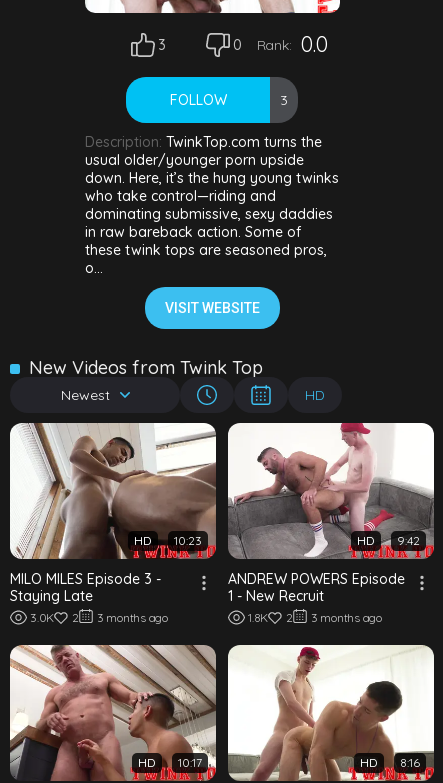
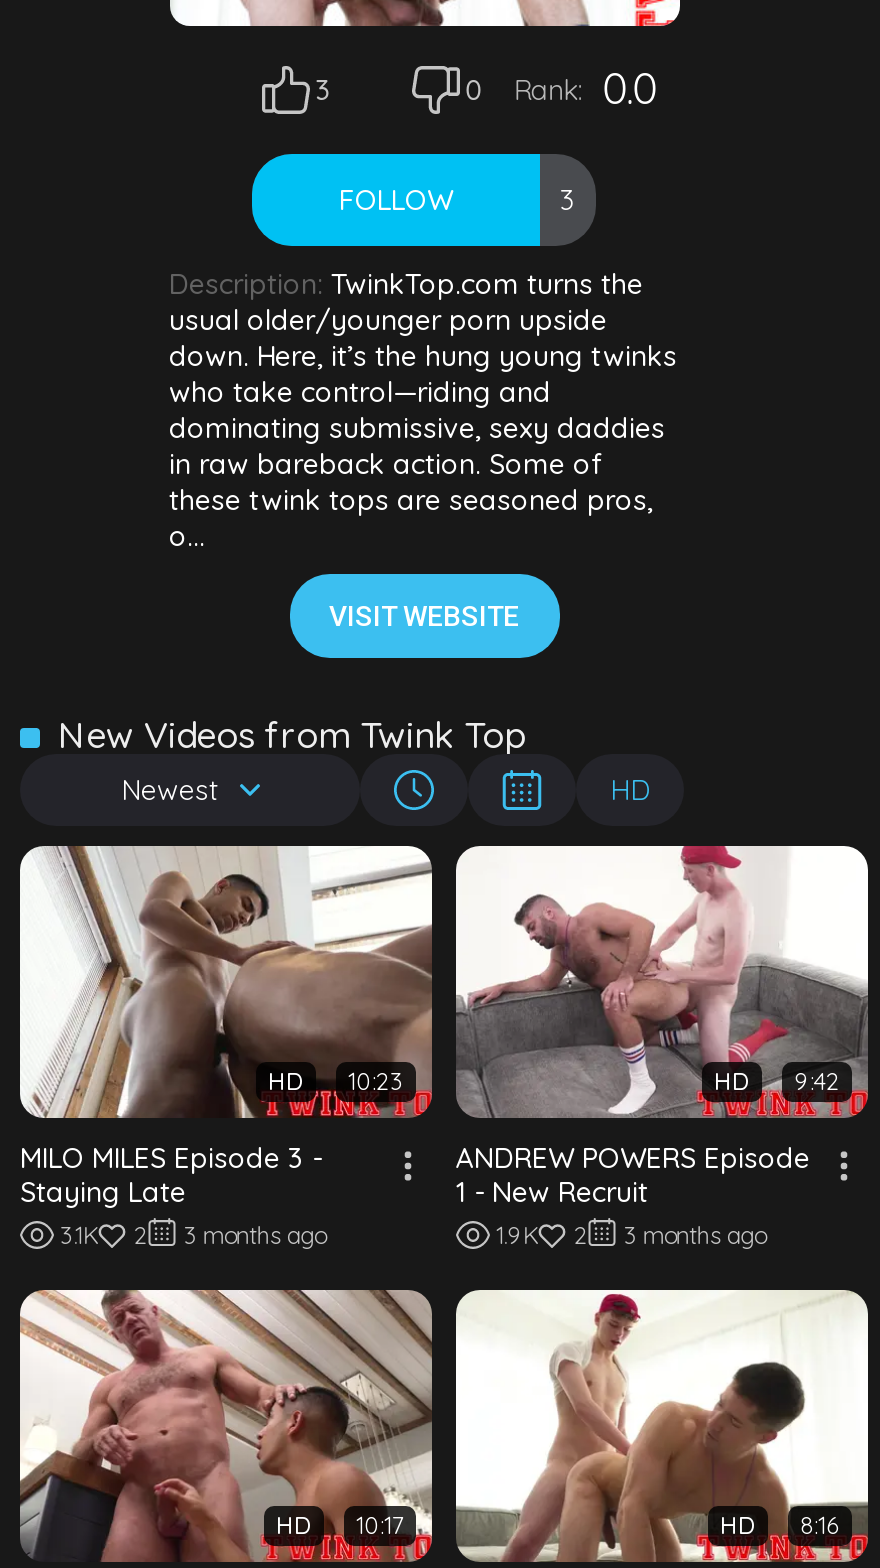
- 3.0K 2 3 months ago
+ 3.1K 2 3 months ago

- 1.8K 2 3 months ago
+ 1.9K 2 3 months ago
